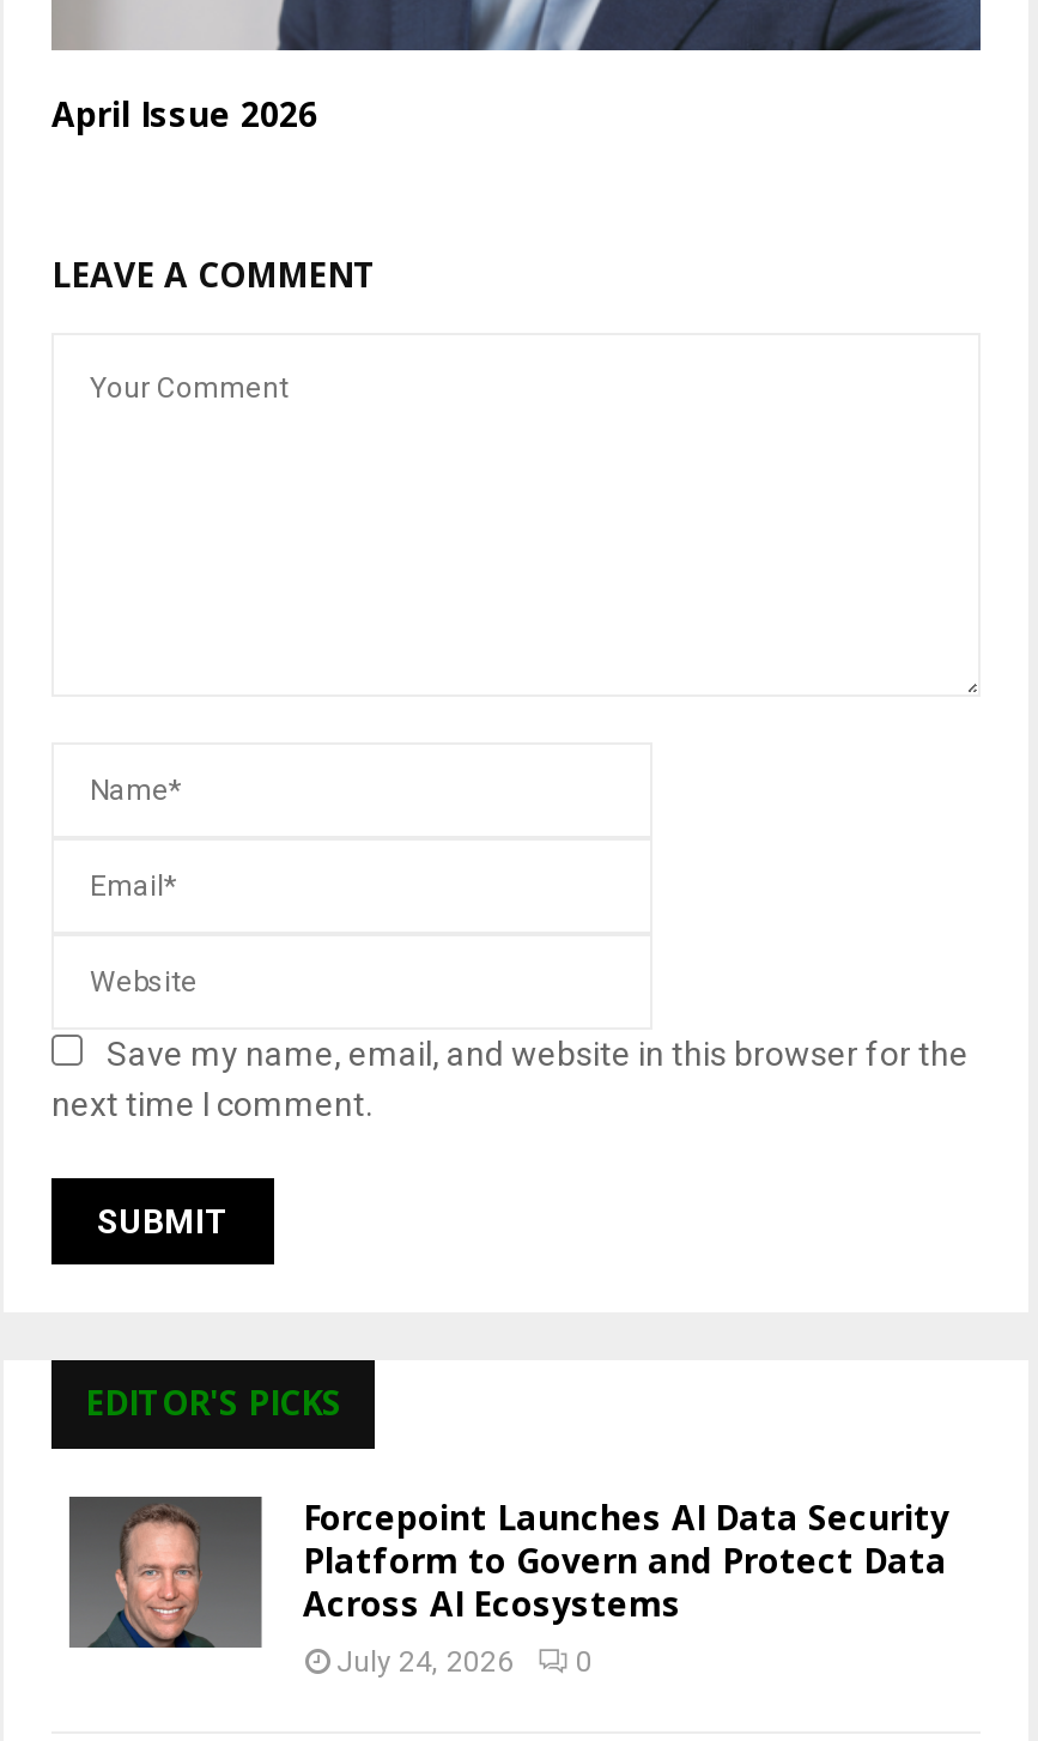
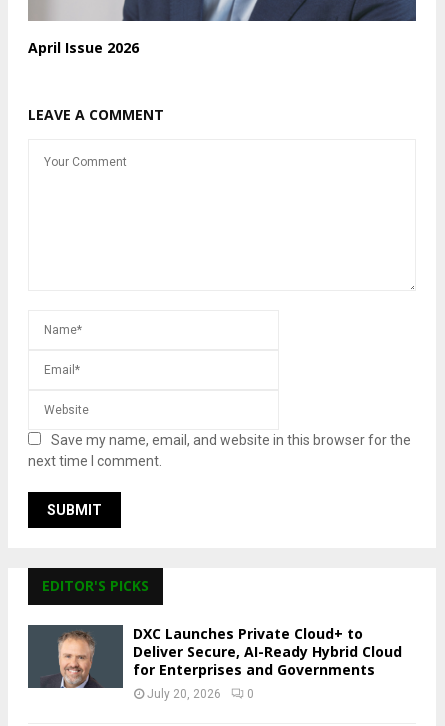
- [image]
- Forcepoint Launches AI Data Security
- Platform to Govern and Protect Data
- Across AI Ecosystems
- July 24, 2026
+ [image]
+ DXC Launches Private Cloud+ to
+ Deliver Secure, AI-Ready Hybrid Cloud
+ for Enterprises and Governments
+ July 20, 2026
